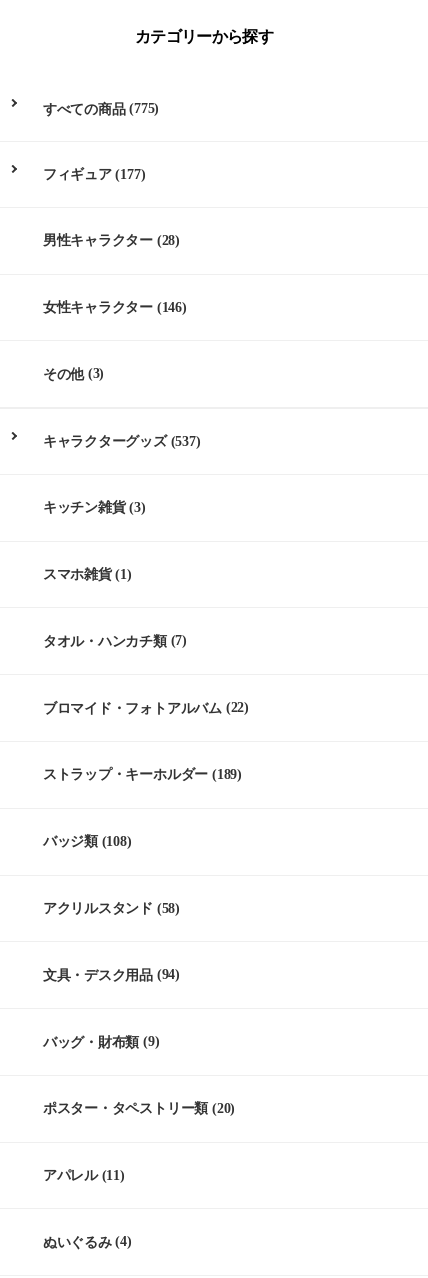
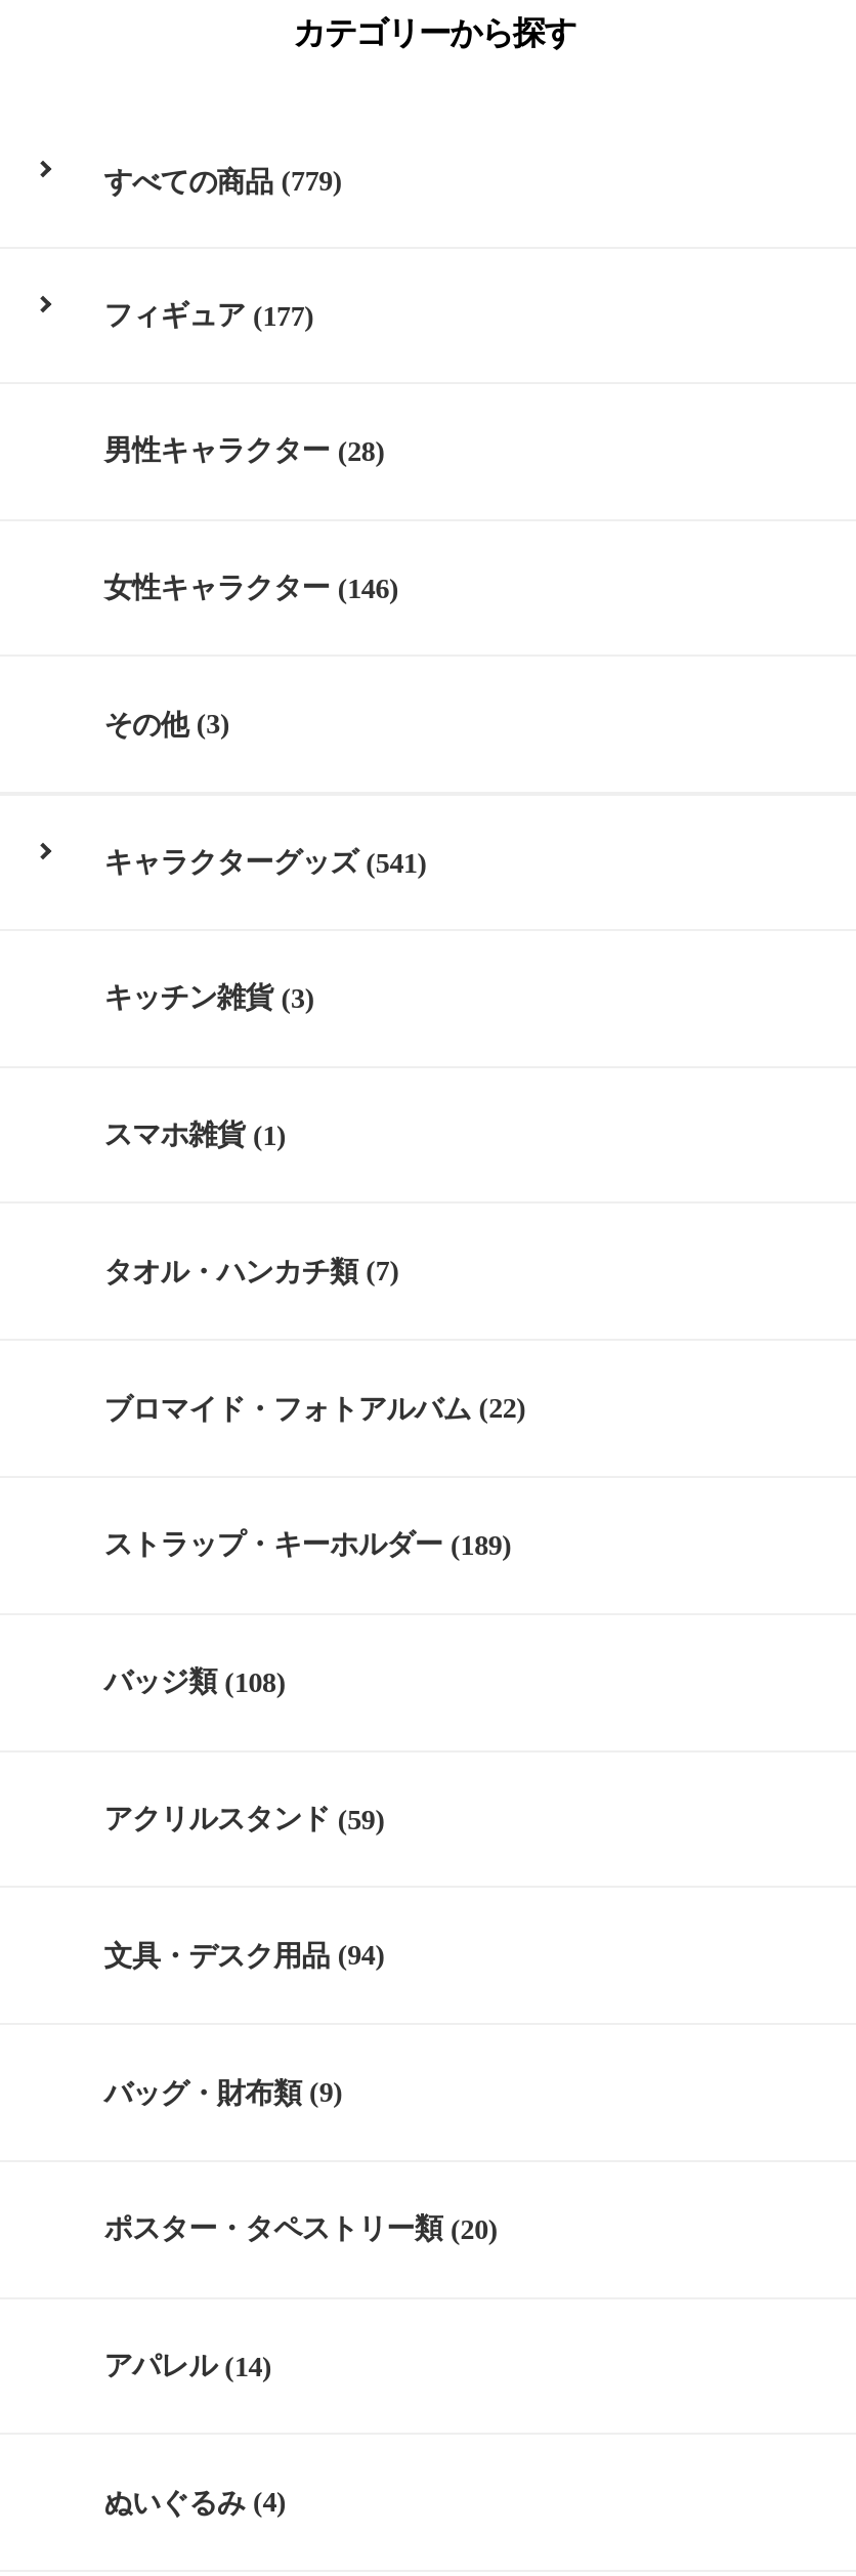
- すべての商品(775)
+ すべての商品(779)

- キャラクターグッズ(537)
+ キャラクターグッズ(541)

- アクリルスタンド(58)
+ アクリルスタンド(59)

- アパレル(11)
+ アパレル(14)
